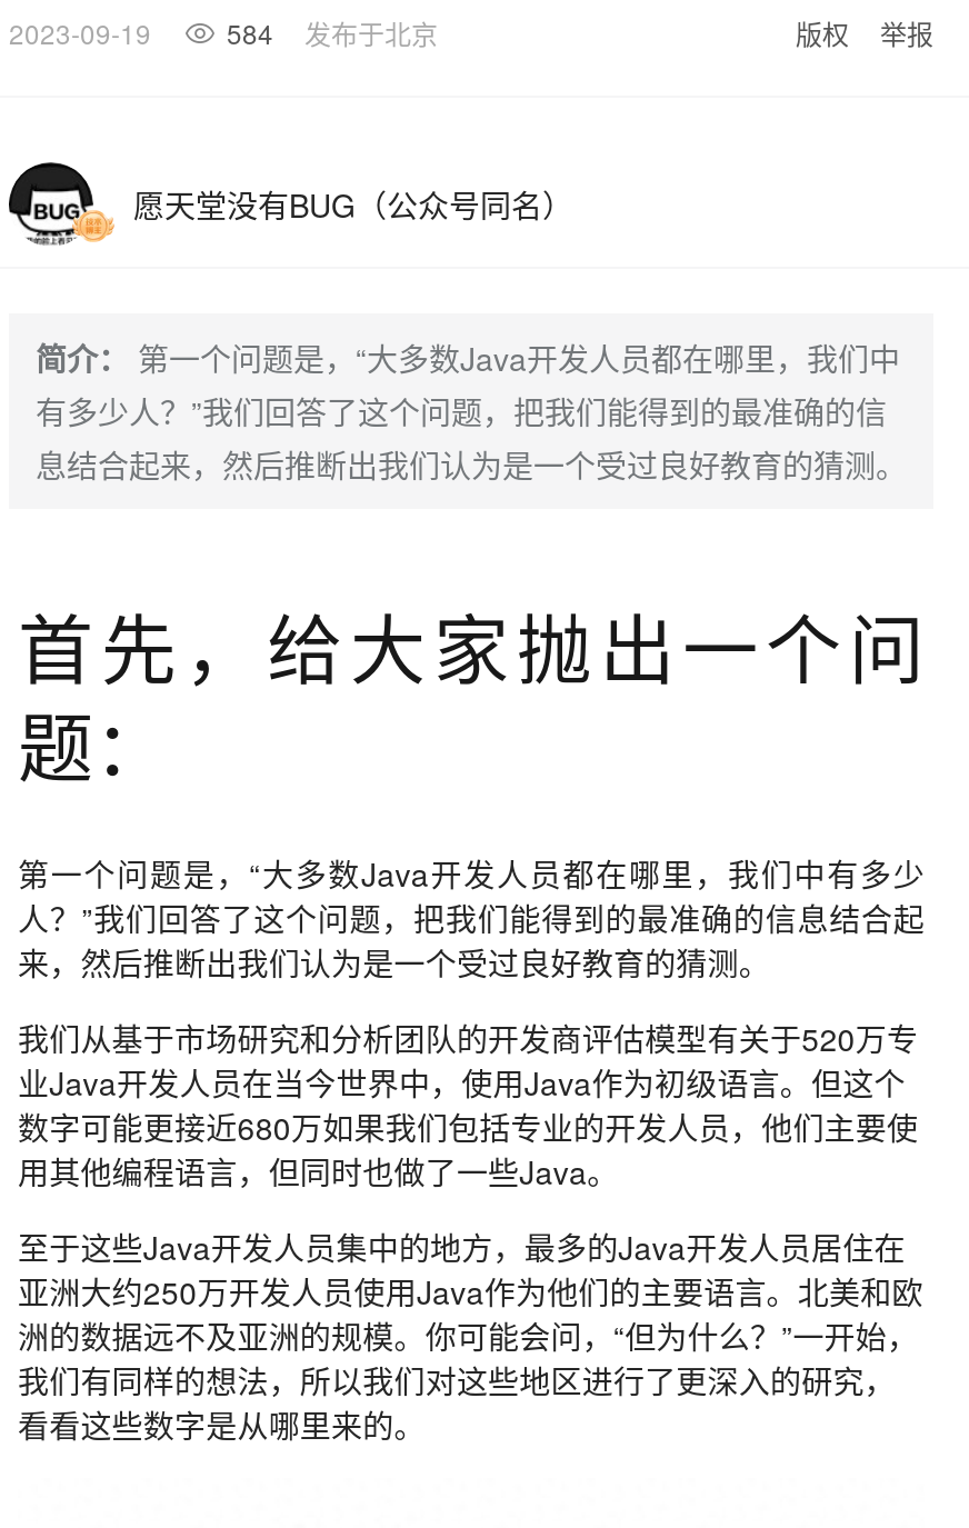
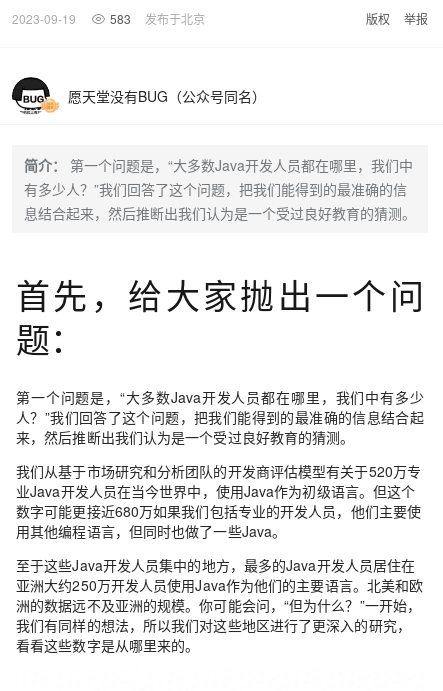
- 2023-09-19 584 发布于北京
+ 2023-09-19 583 发布于北京
